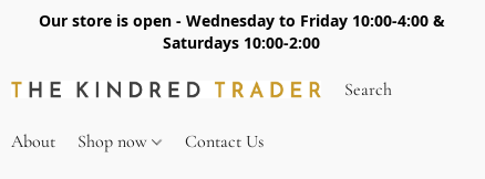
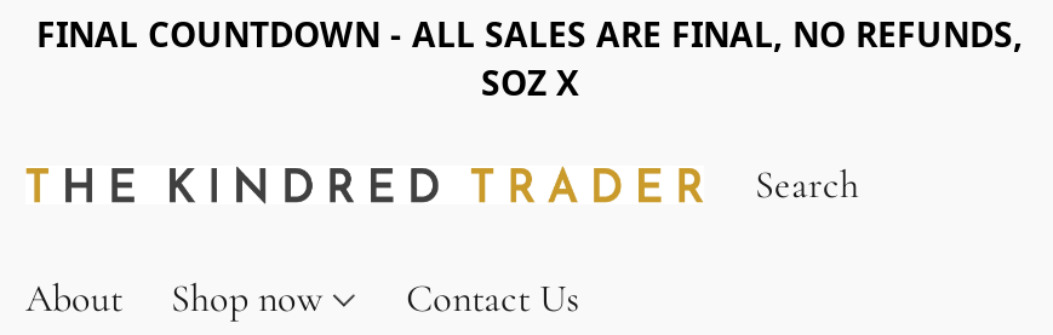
- Our store is open - Wednesday to Friday 10:00-4:00 &
- Saturdays 10:00-2:00
+ FINAL COUNTDOWN - ALL SALES ARE FINAL, NO REFUNDS,
+ SOZ X
